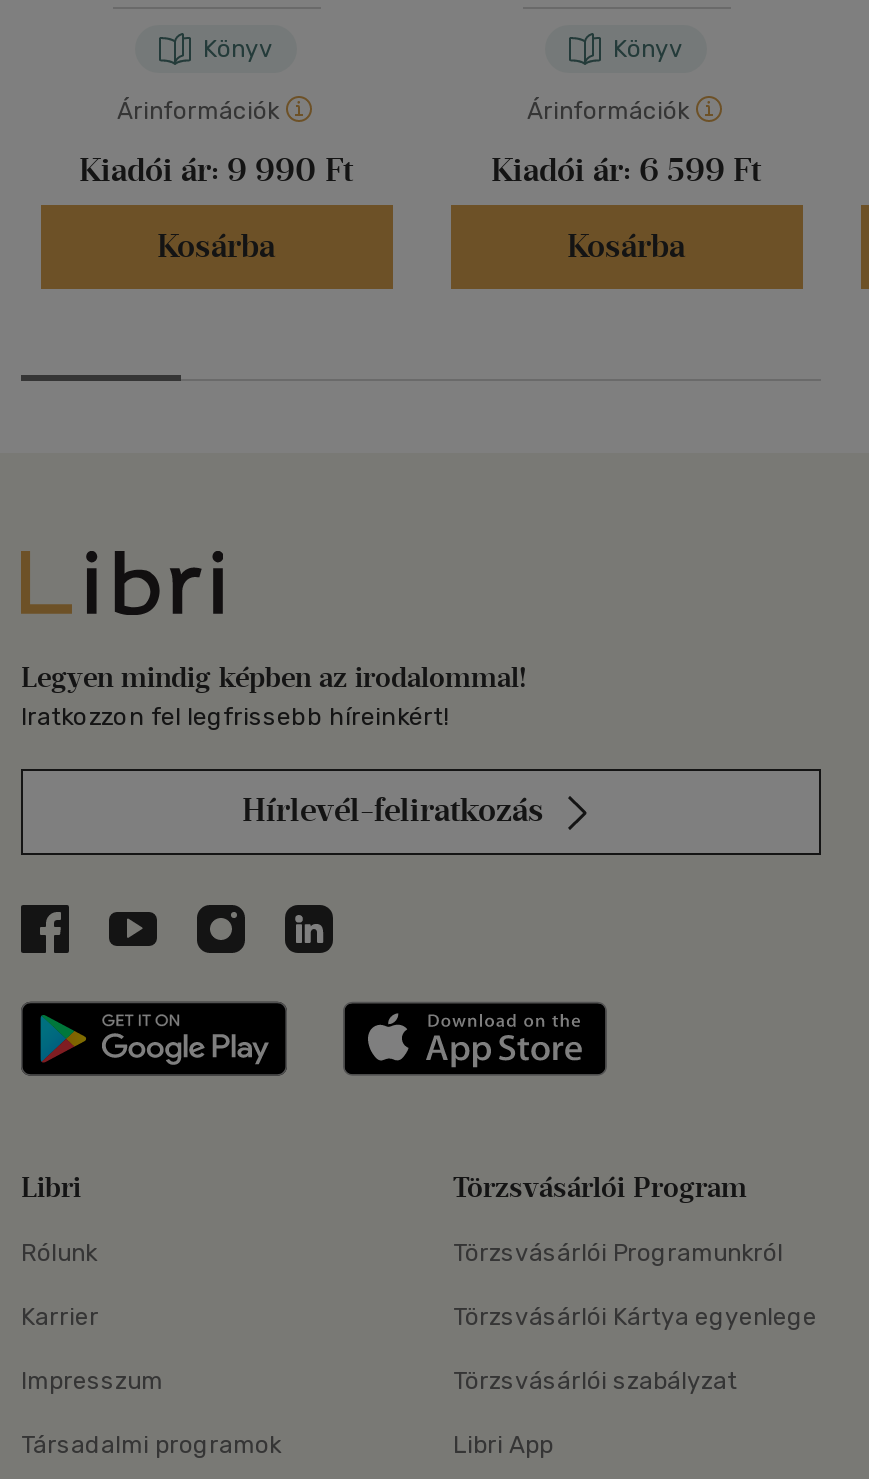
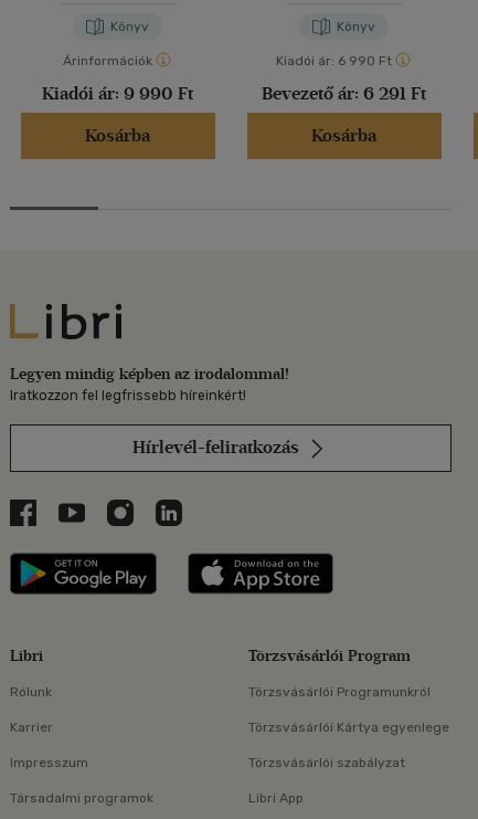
- Árinformációk
+ Kiadói ár: 6 990 Ft

- Kiadói ár: 6 599 Ft
+ Bevezető ár: 6 291 Ft
